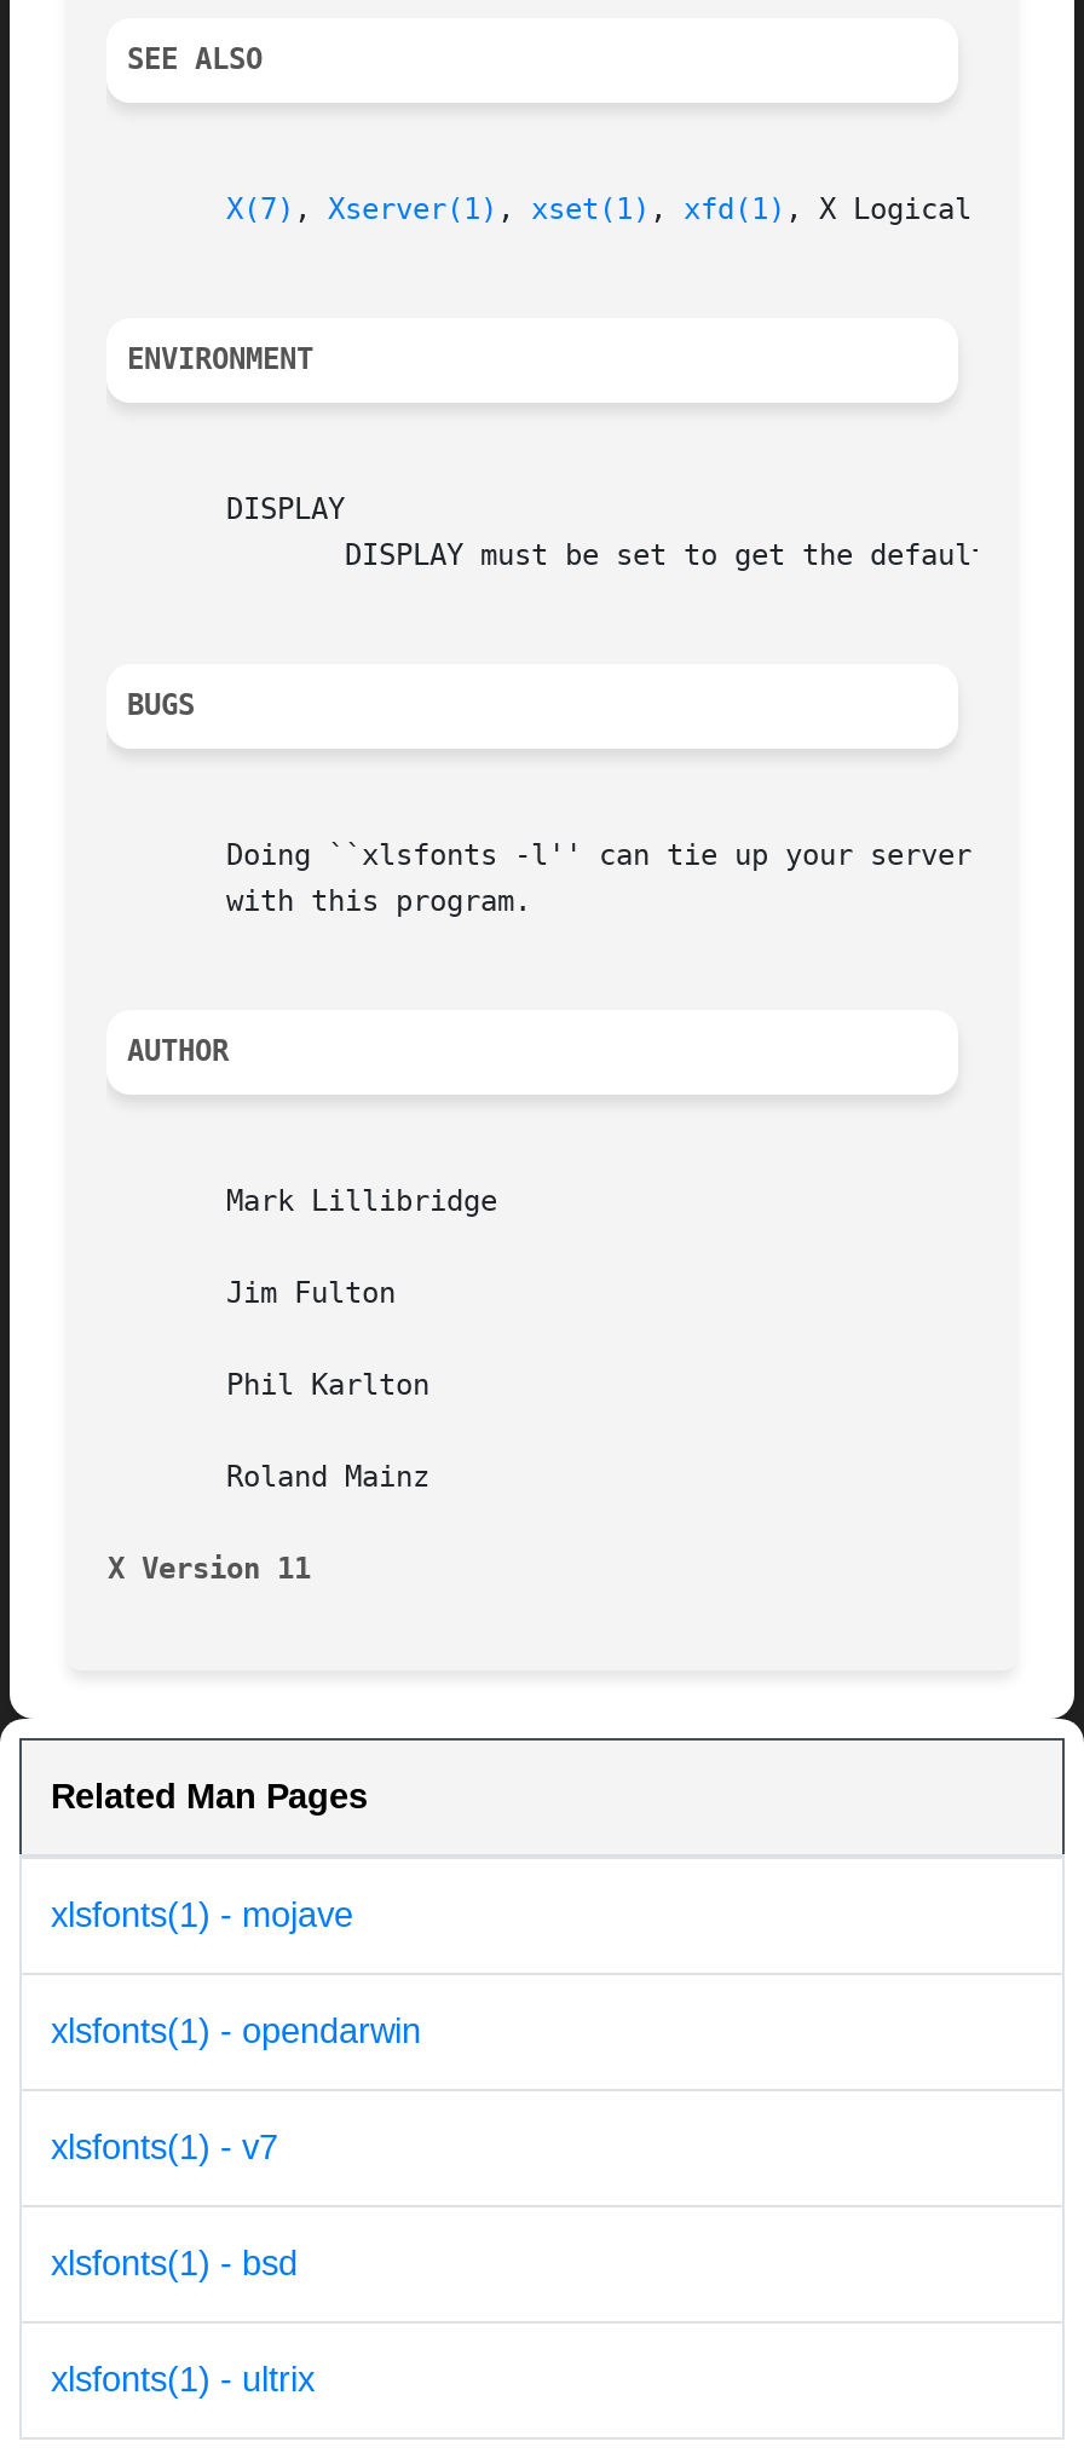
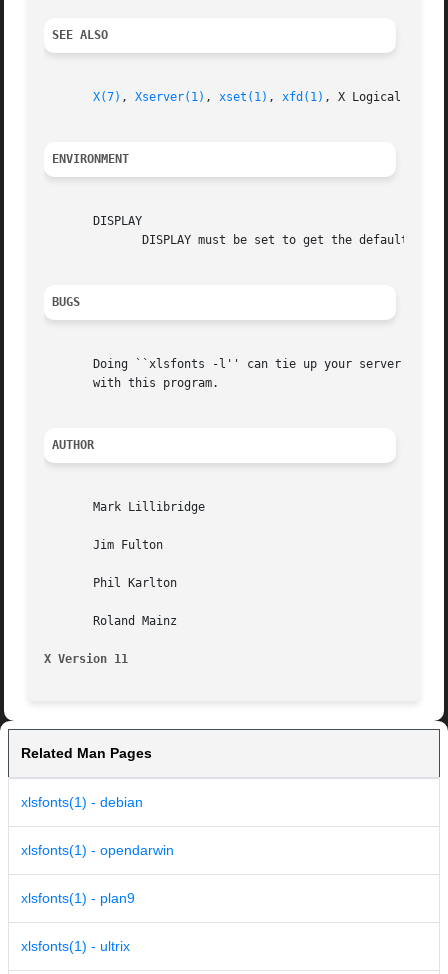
- xlsfonts(1) - mojave
+ xlsfonts(1) - debian

- xlsfonts(1) - v7
- xlsfonts(1) - bsd
+ xlsfonts(1) - plan9
